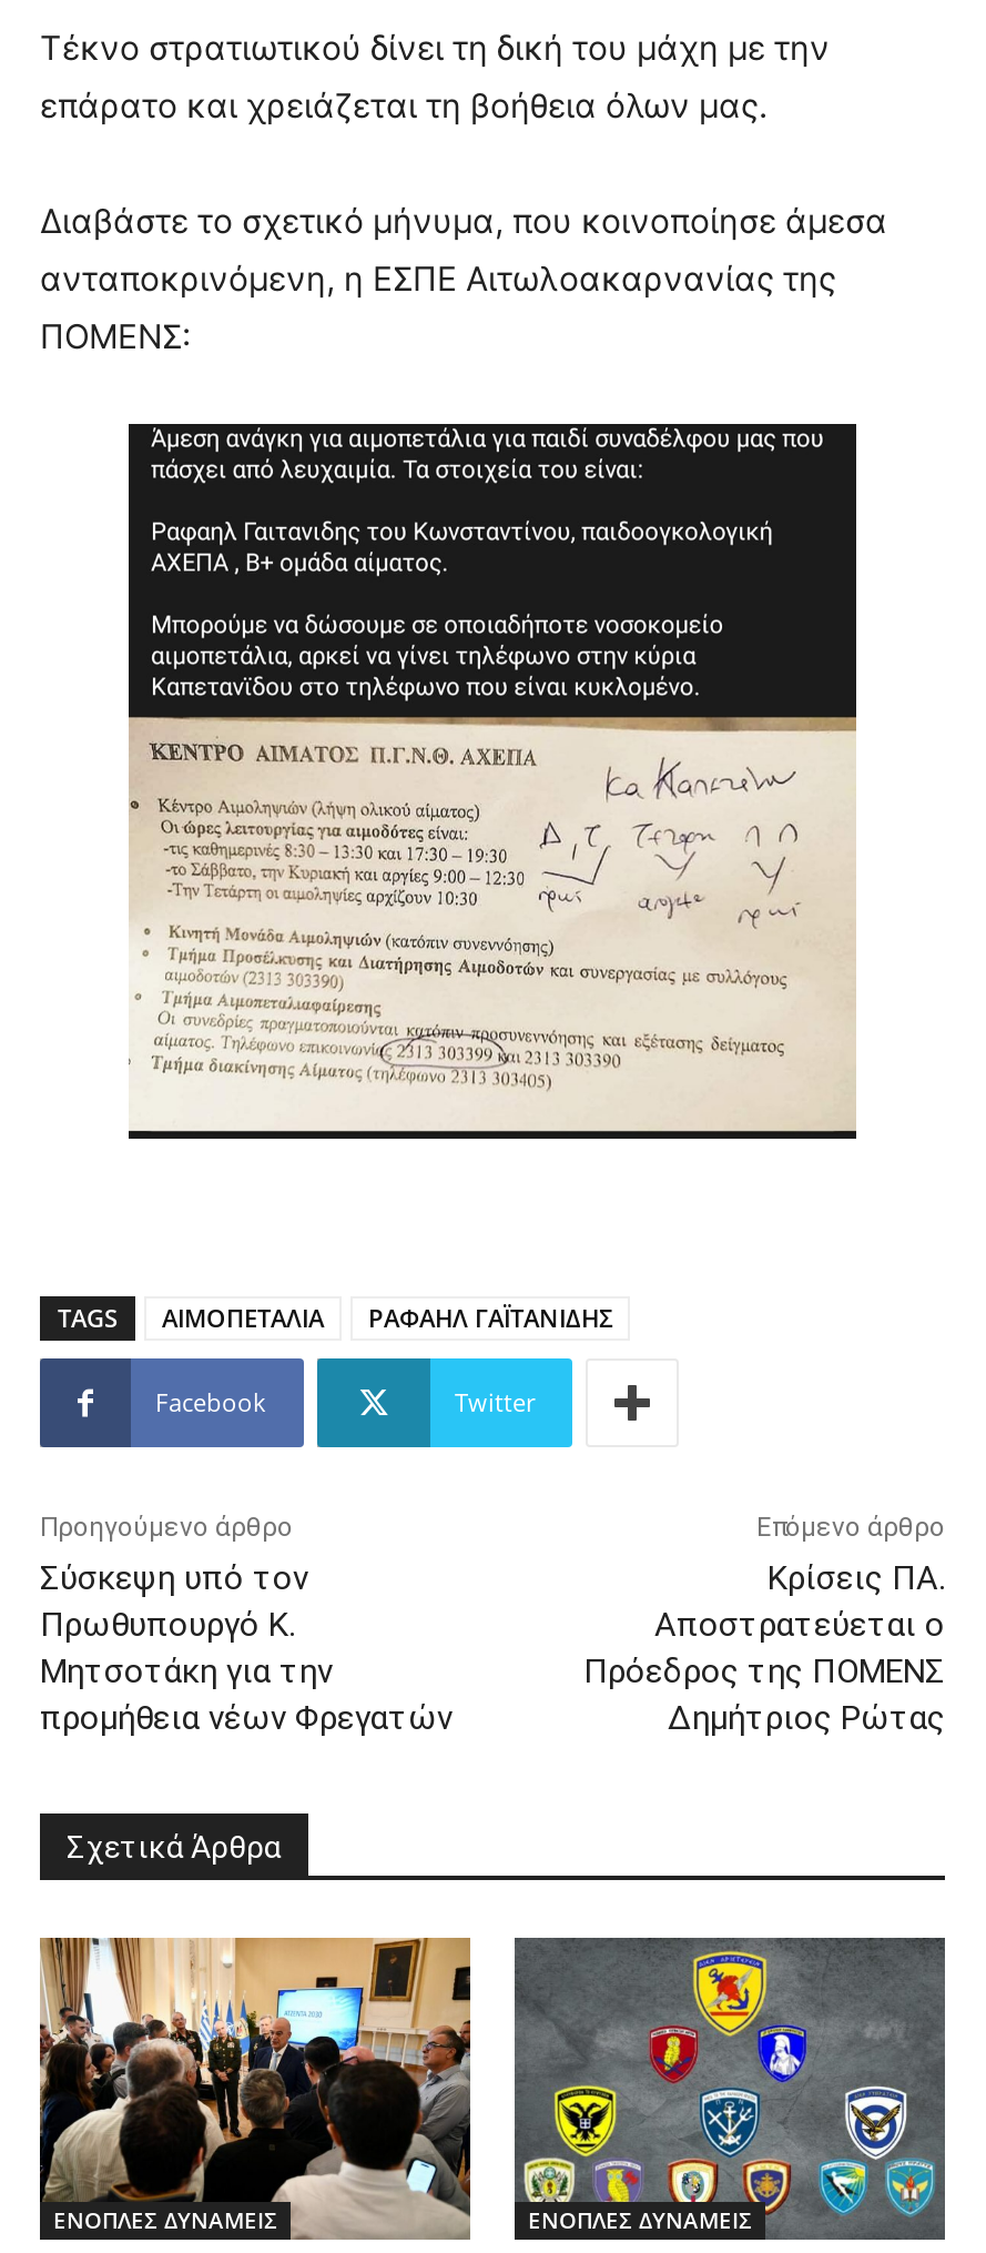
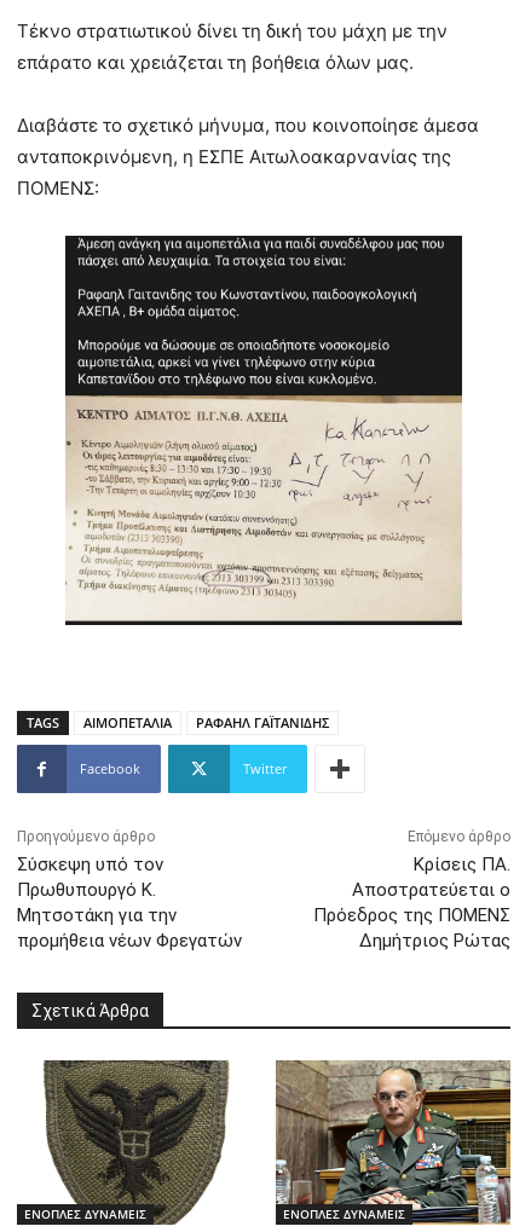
- [image]
+ [image]

- [image]
+ [image]
